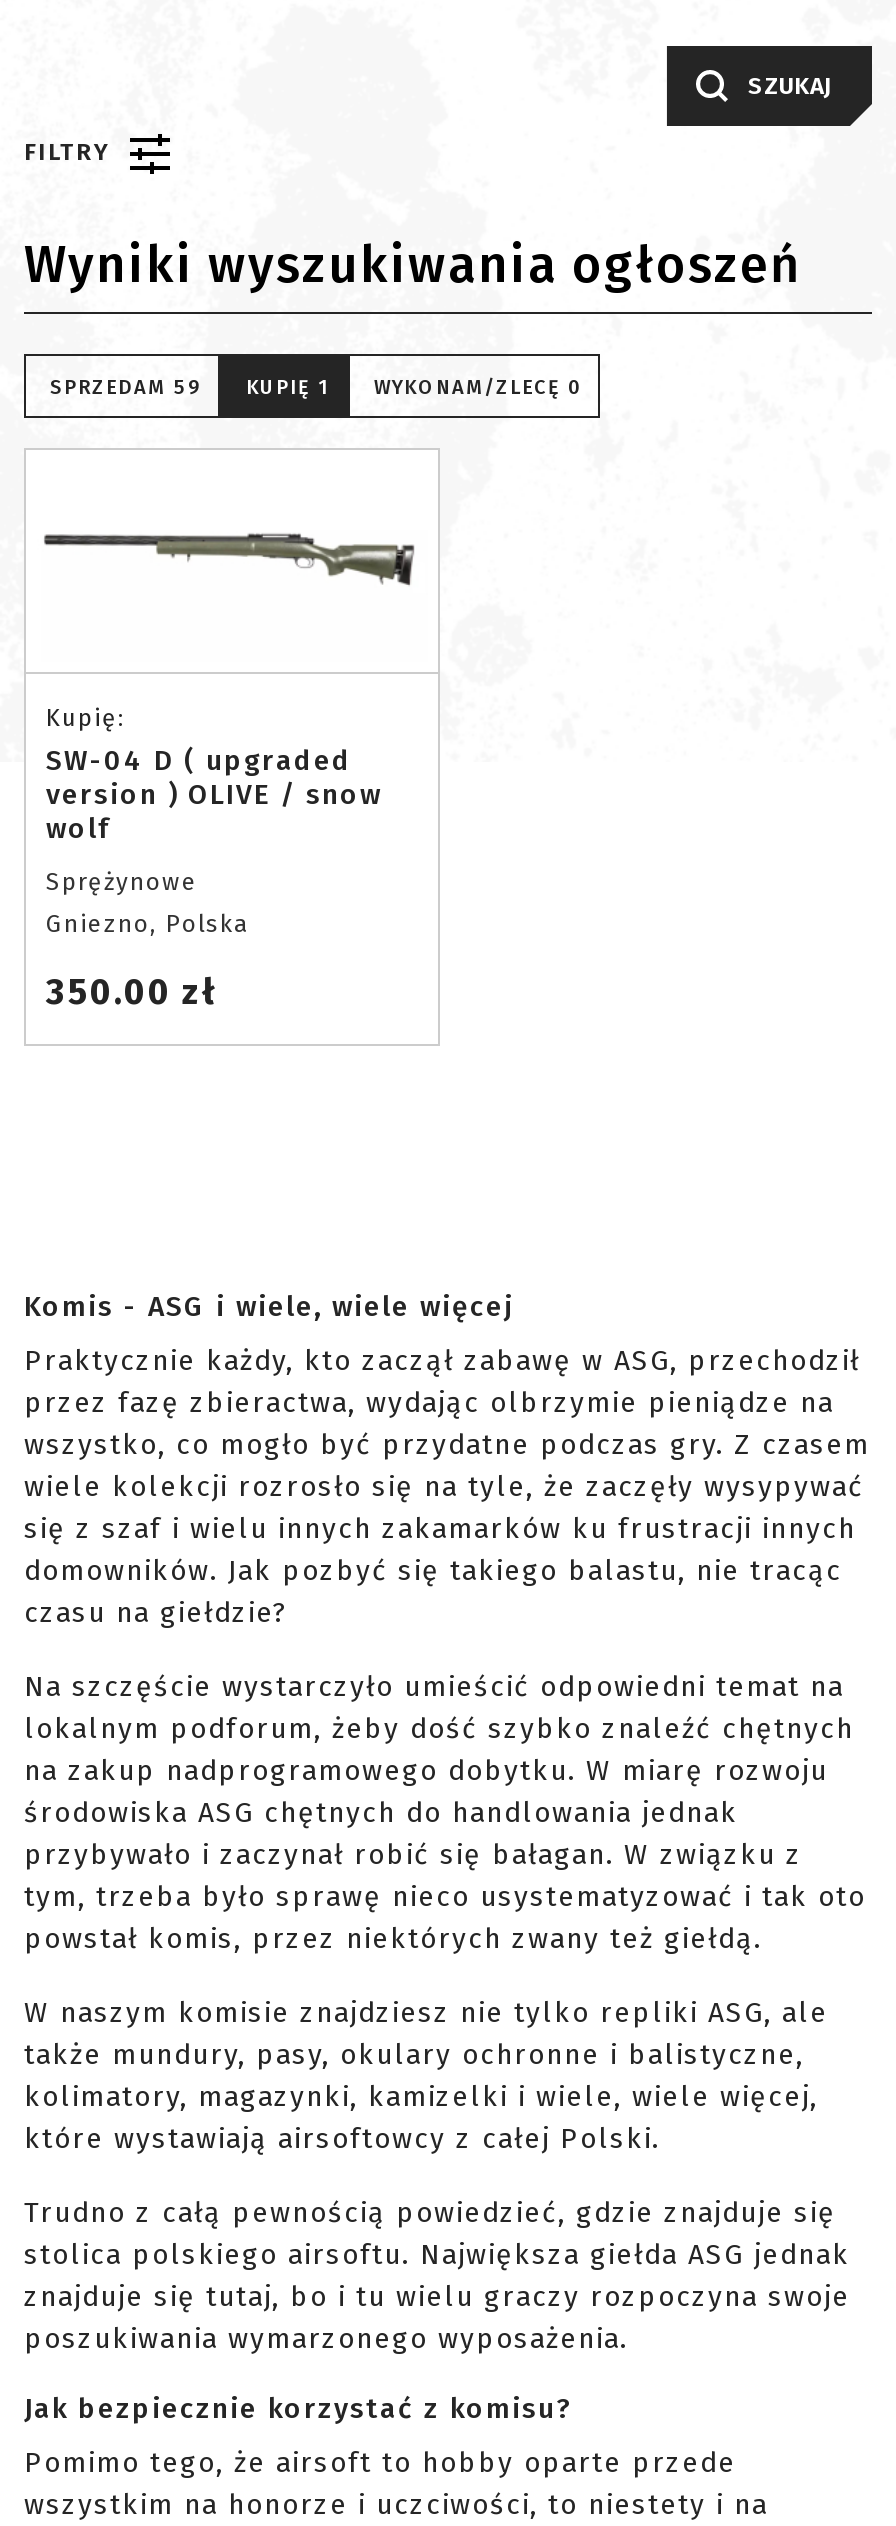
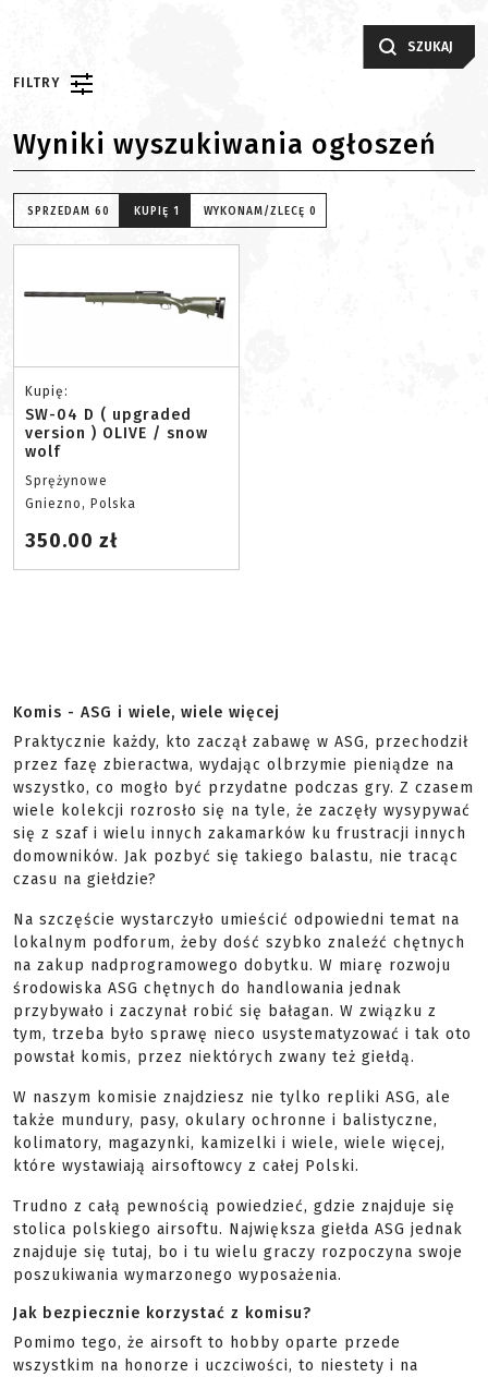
- SPRZEDAM 59 KUPIĘ 1 WYKONAM/ZLECĘ 0
+ SPRZEDAM 60 KUPIĘ 1 WYKONAM/ZLECĘ 0
